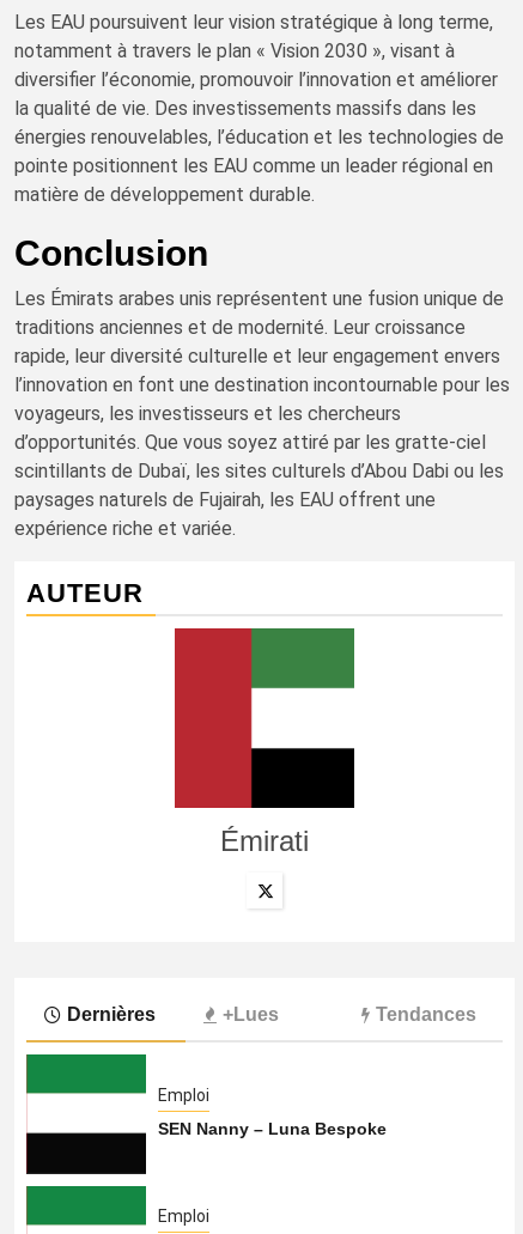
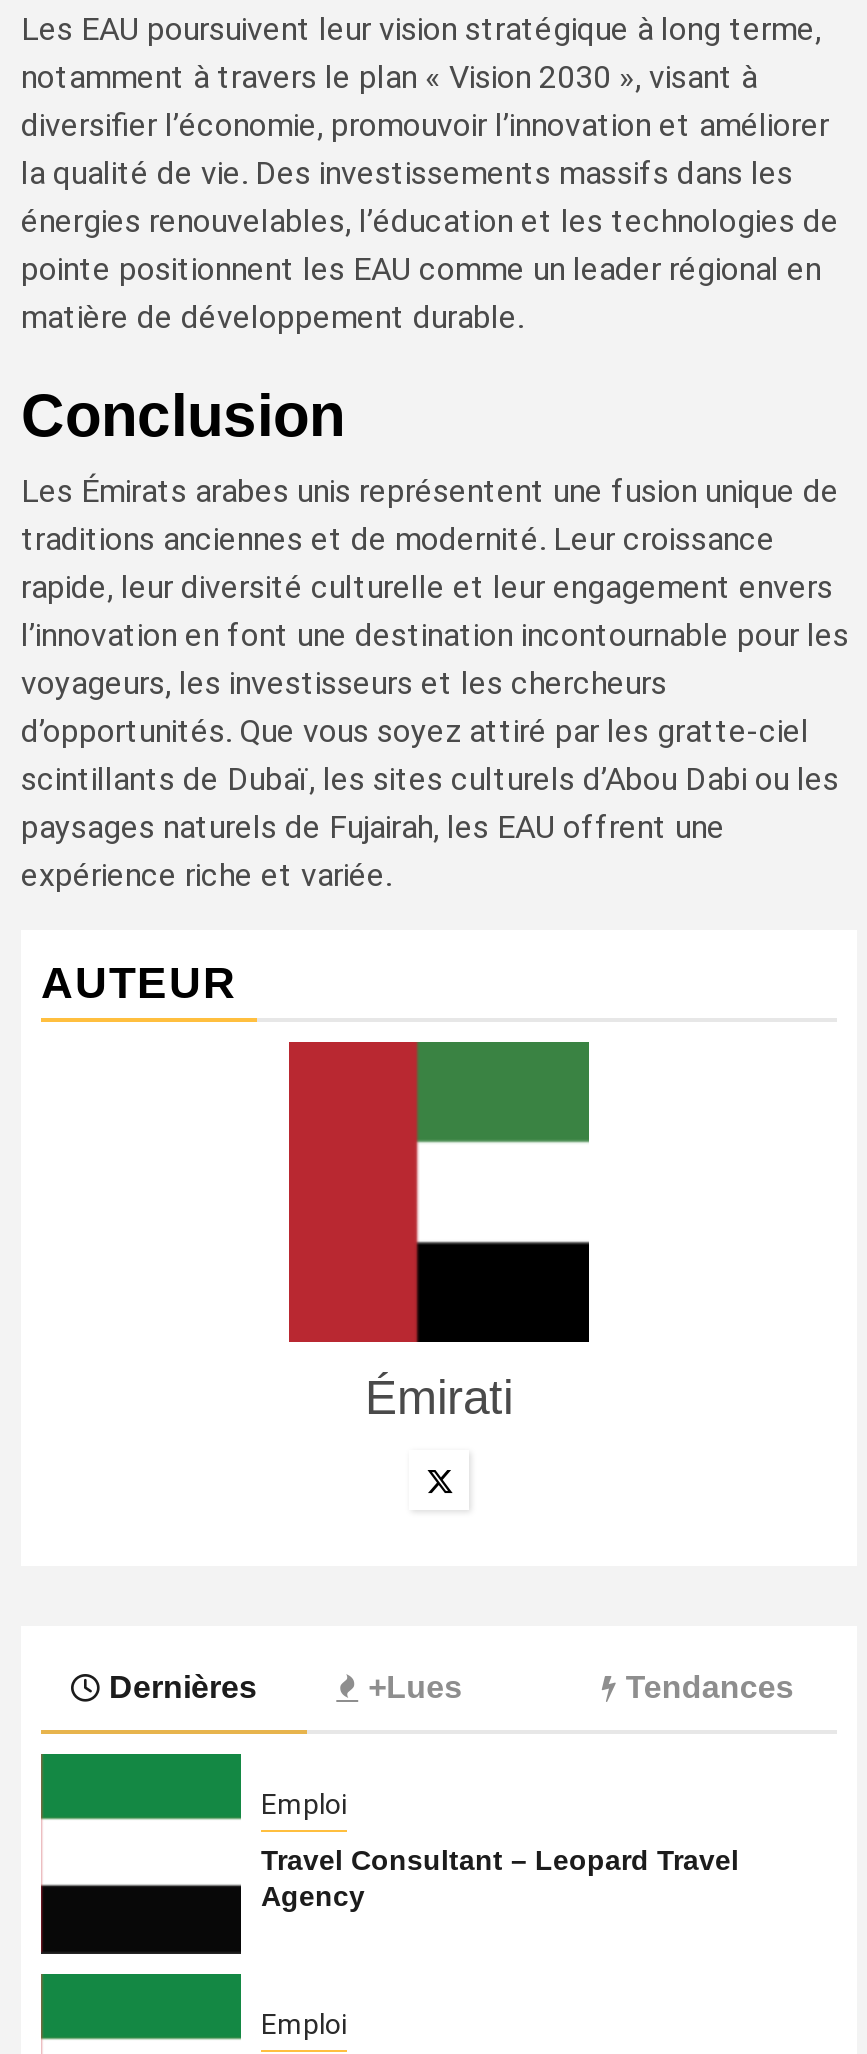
- SEN Nanny – Luna Bespoke
+ Travel Consultant – Leopard Travel
+ Agency
